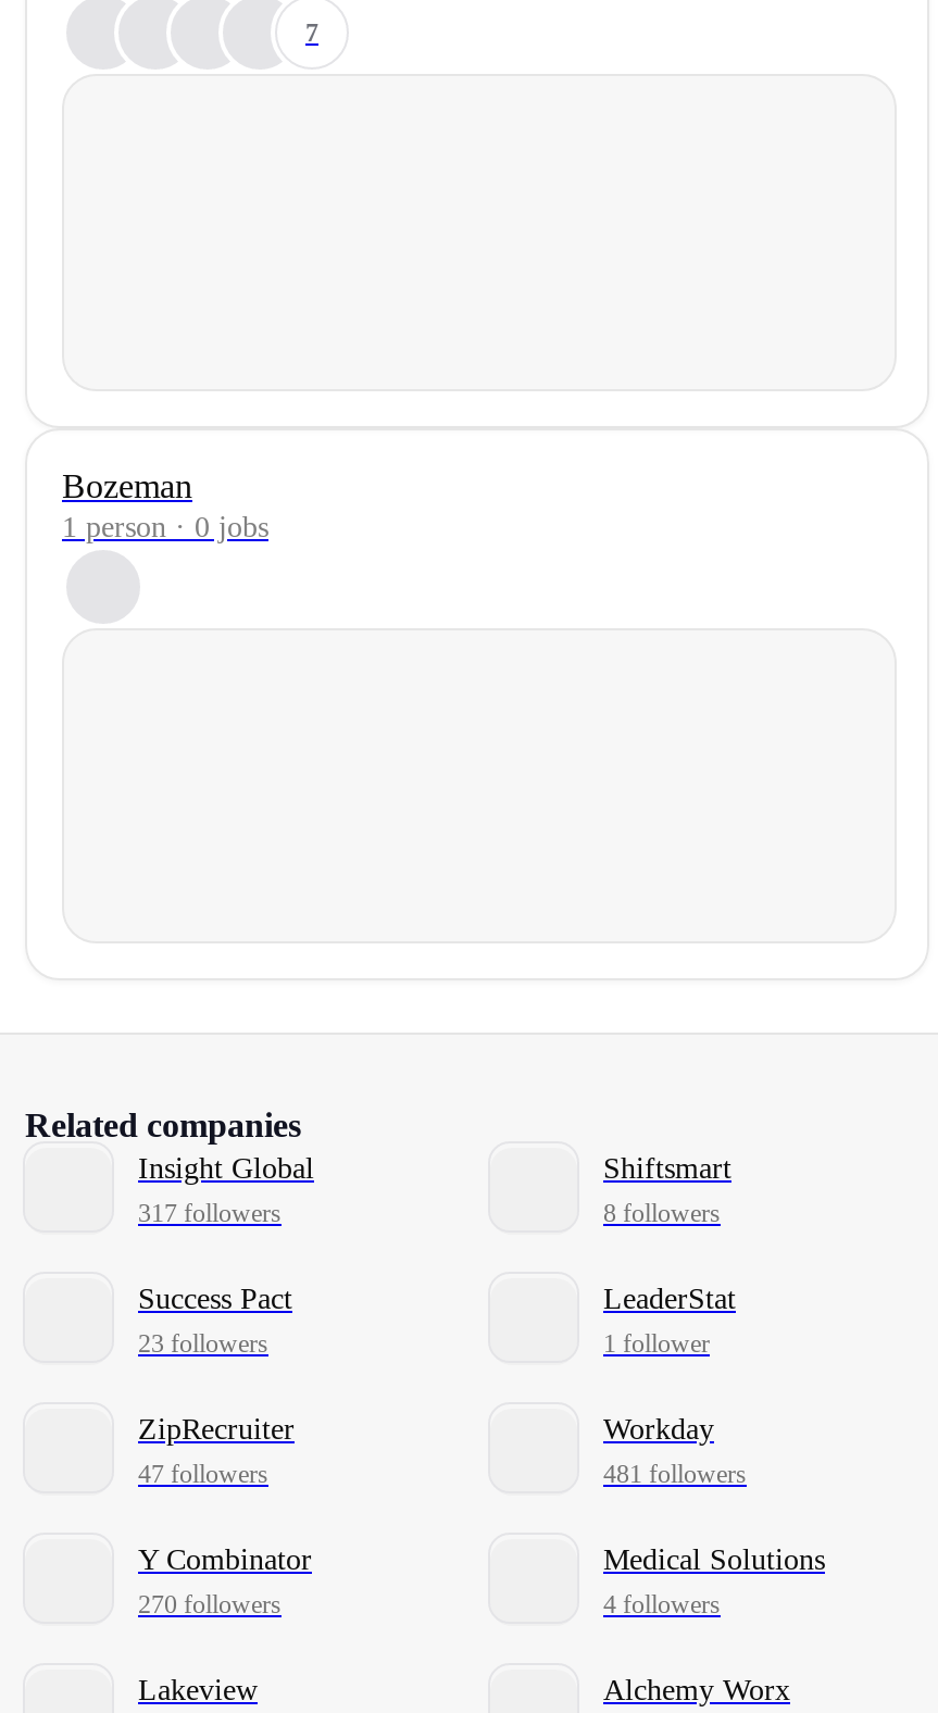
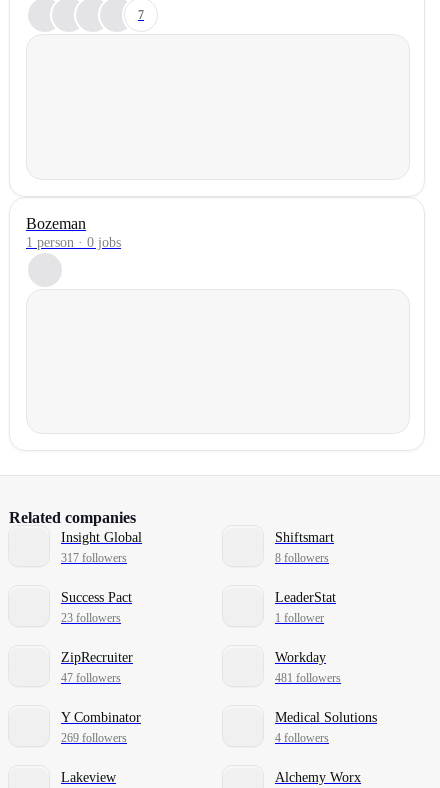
- 270 followers
+ 269 followers
